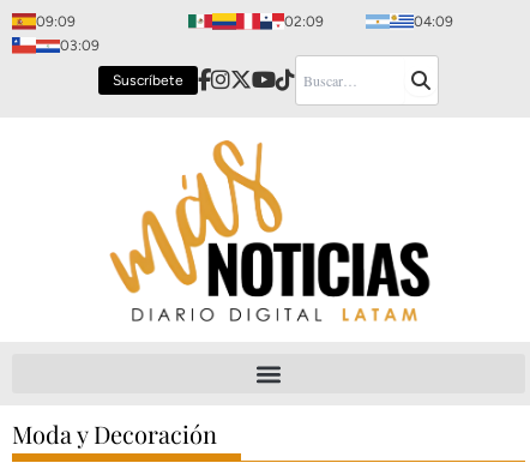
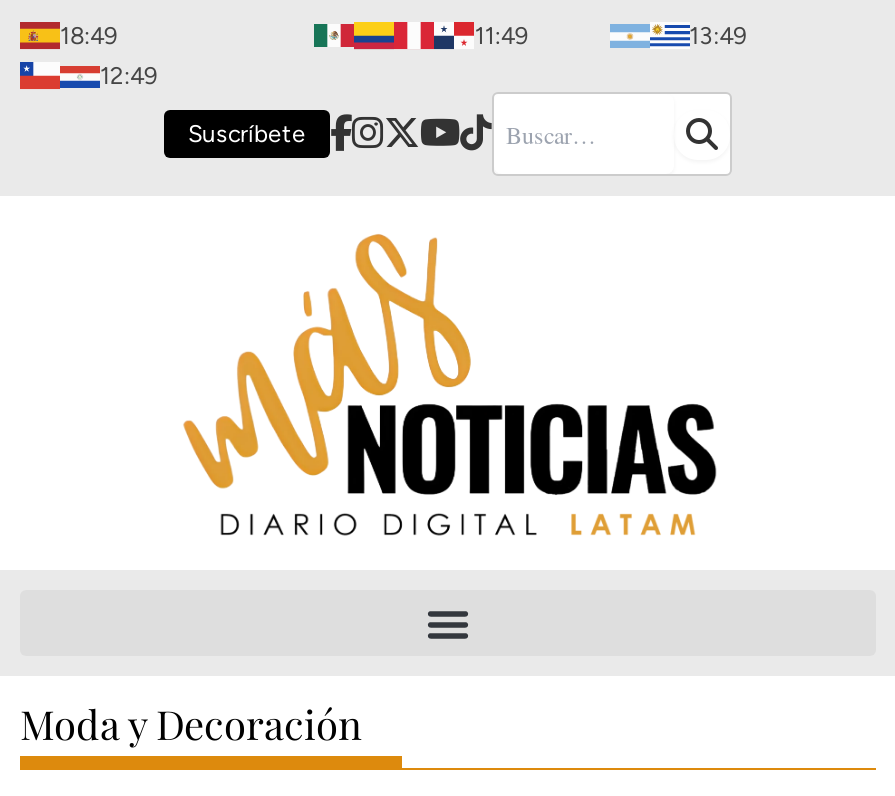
- 09:09
+ 18:49

- 02:09
+ 11:49

- 04:09
+ 13:49

- 03:09
+ 12:49
